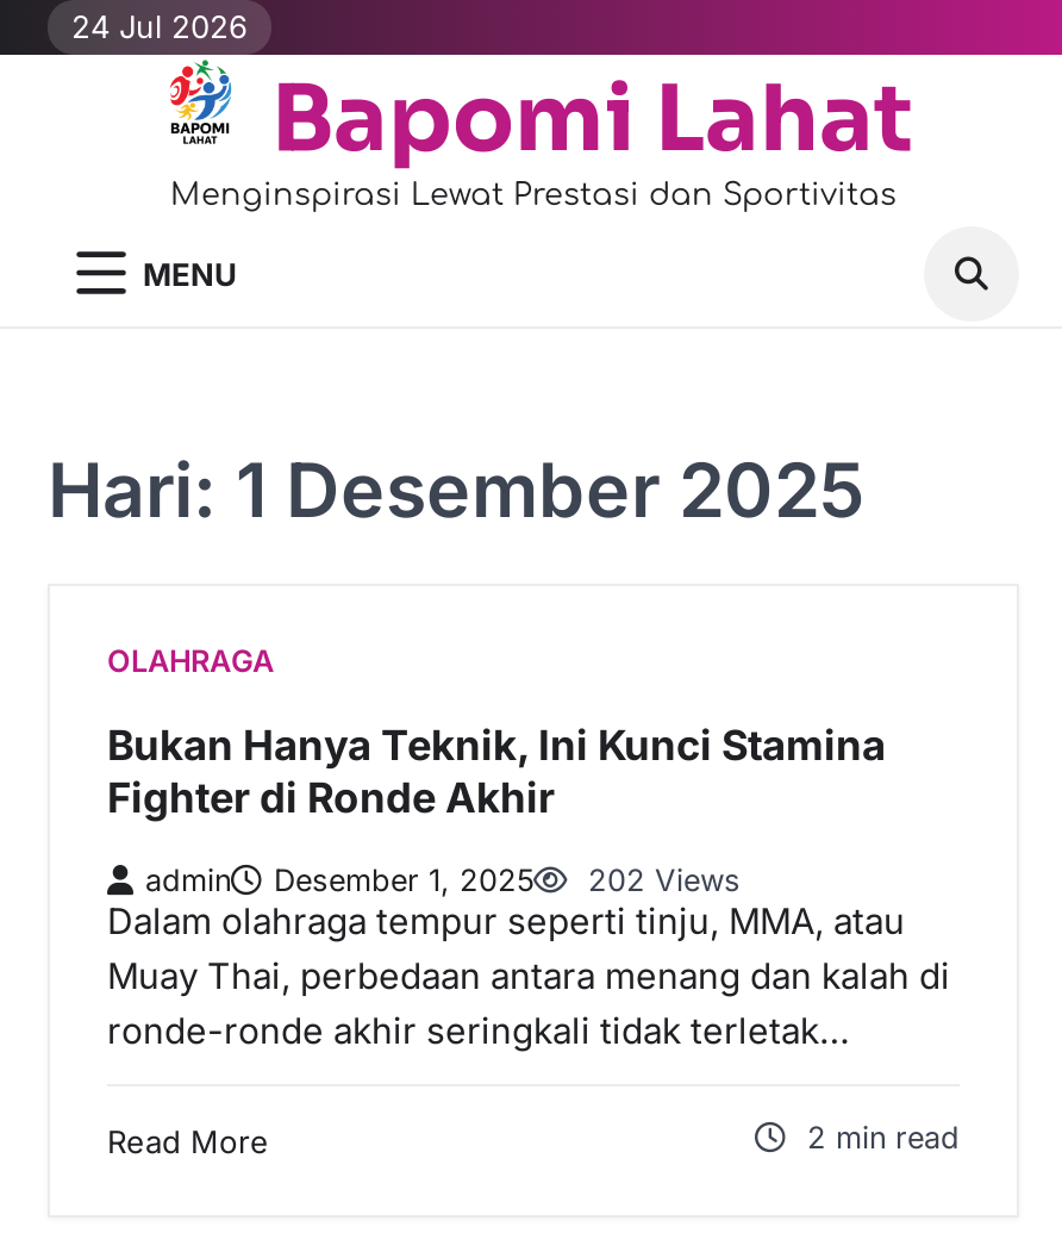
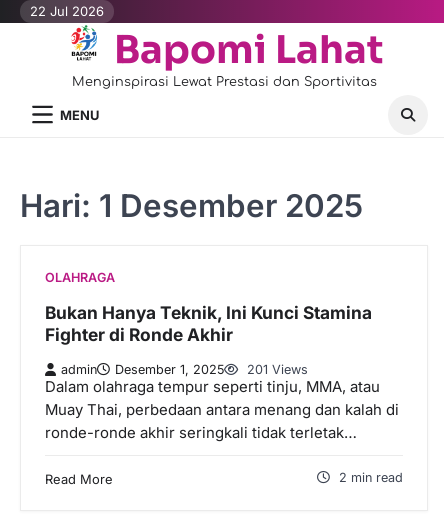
- 24 Jul 2026
+ 22 Jul 2026

- admin Desember 1, 2025 202 Views
+ admin Desember 1, 2025 201 Views
